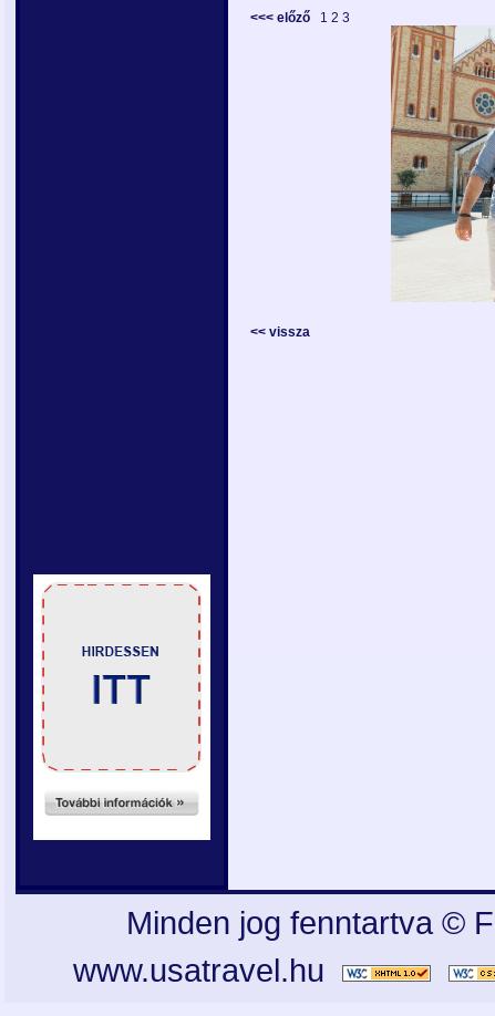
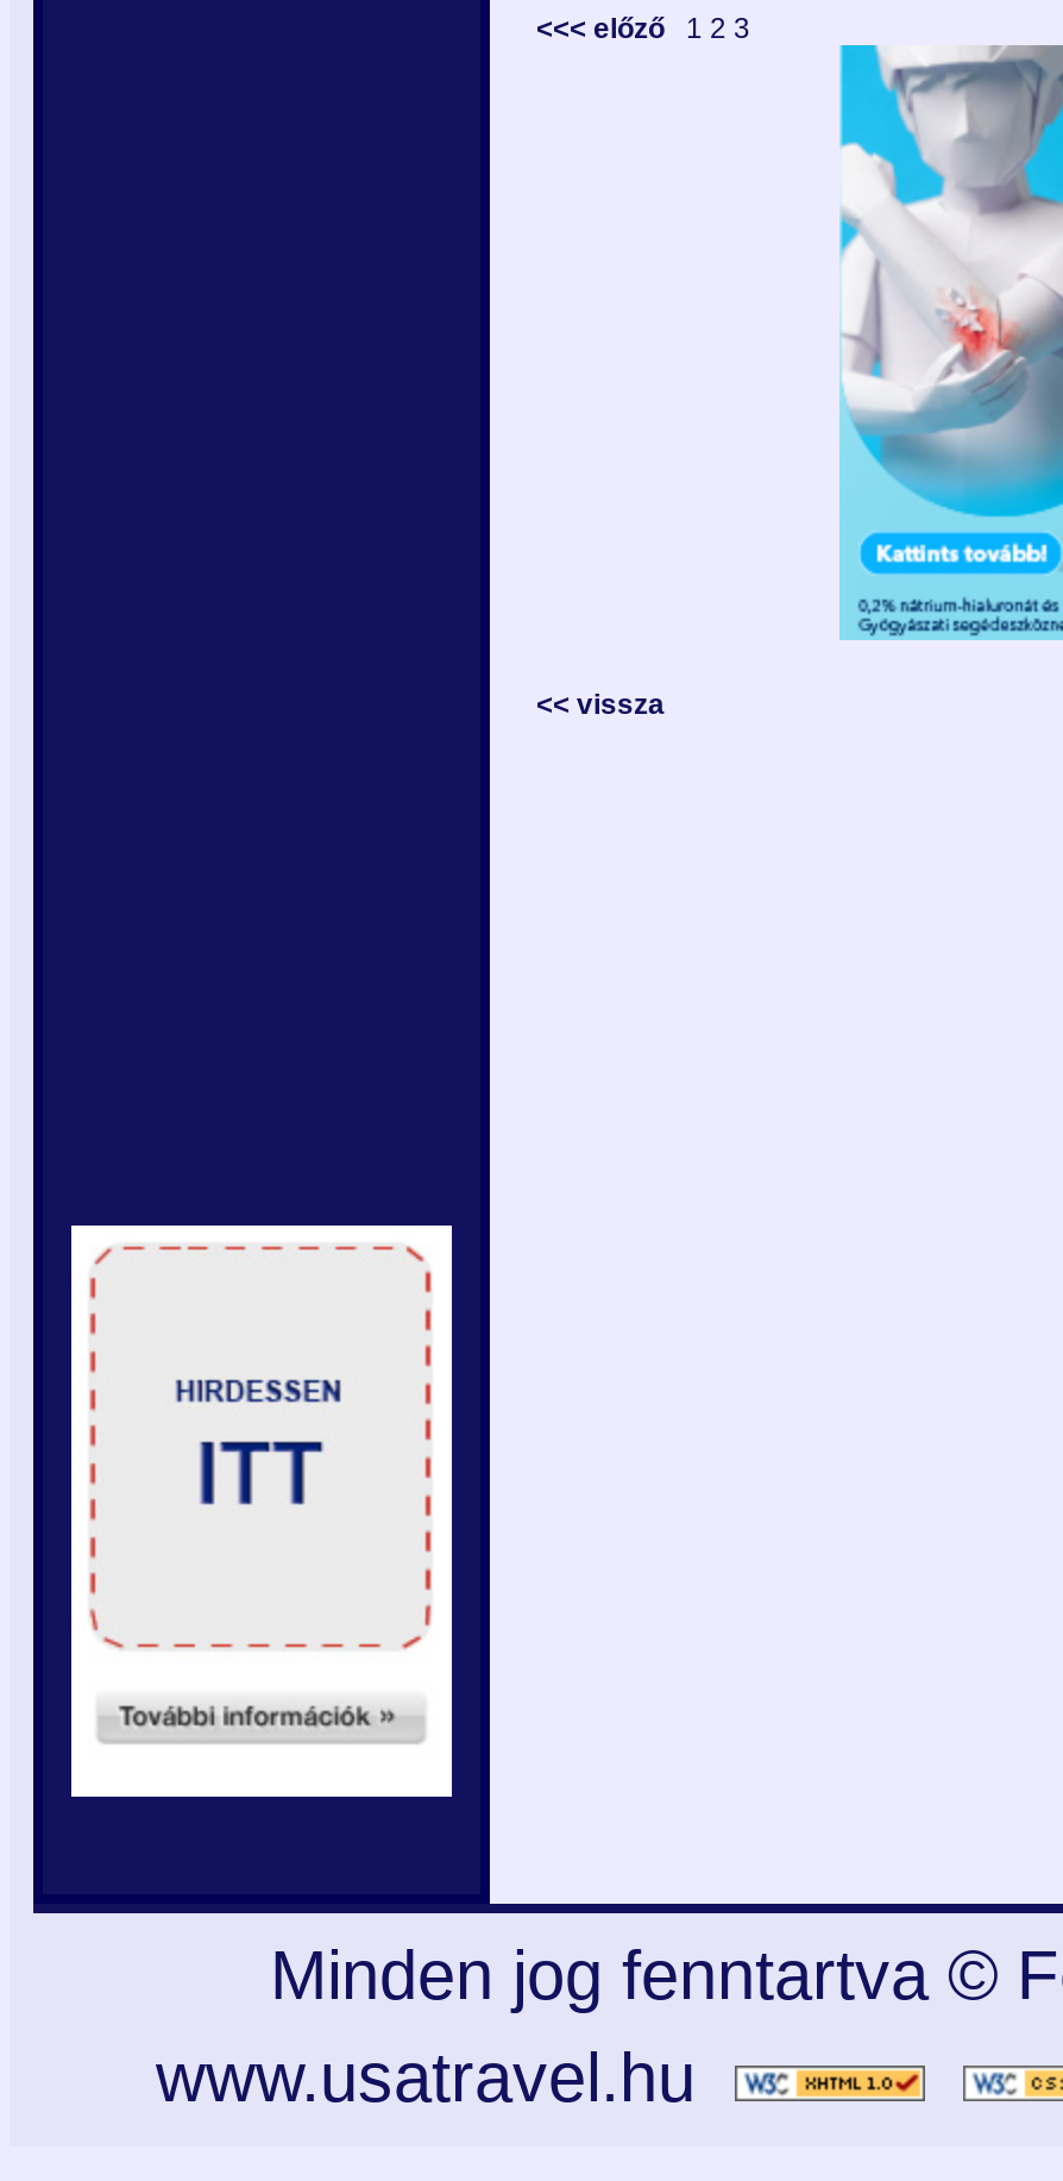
- [image]
+ [image]
